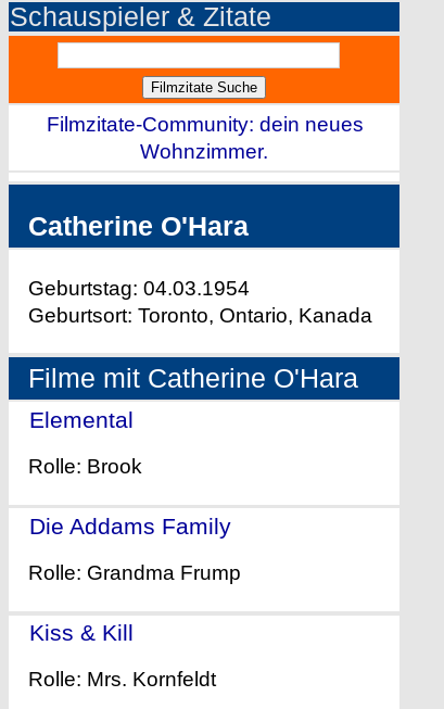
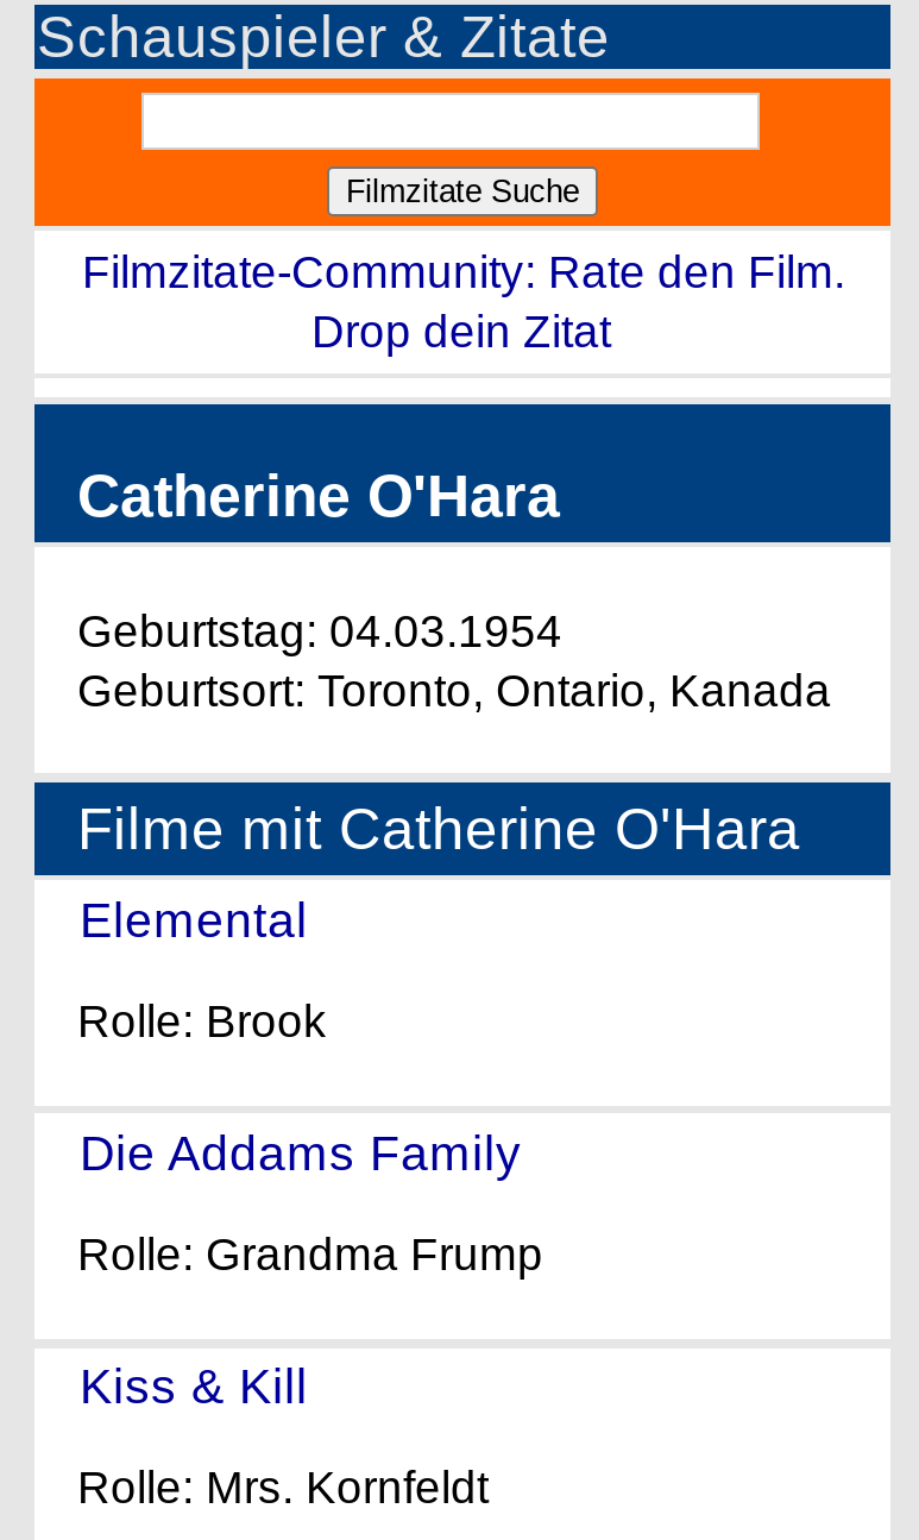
- Filmzitate-Community: dein neues
- Wohnzimmer.
+ Filmzitate-Community: Rate den Film.
+ Drop dein Zitat
